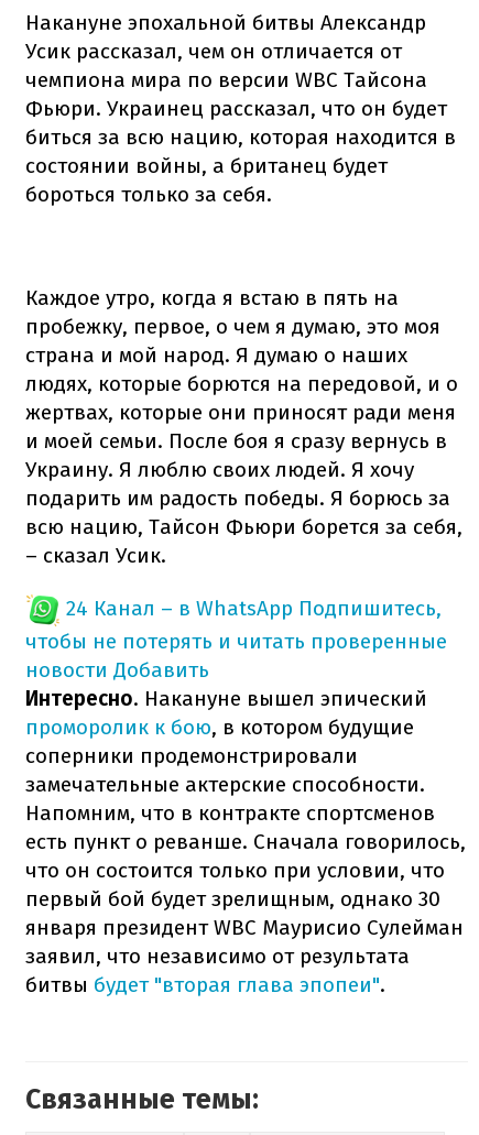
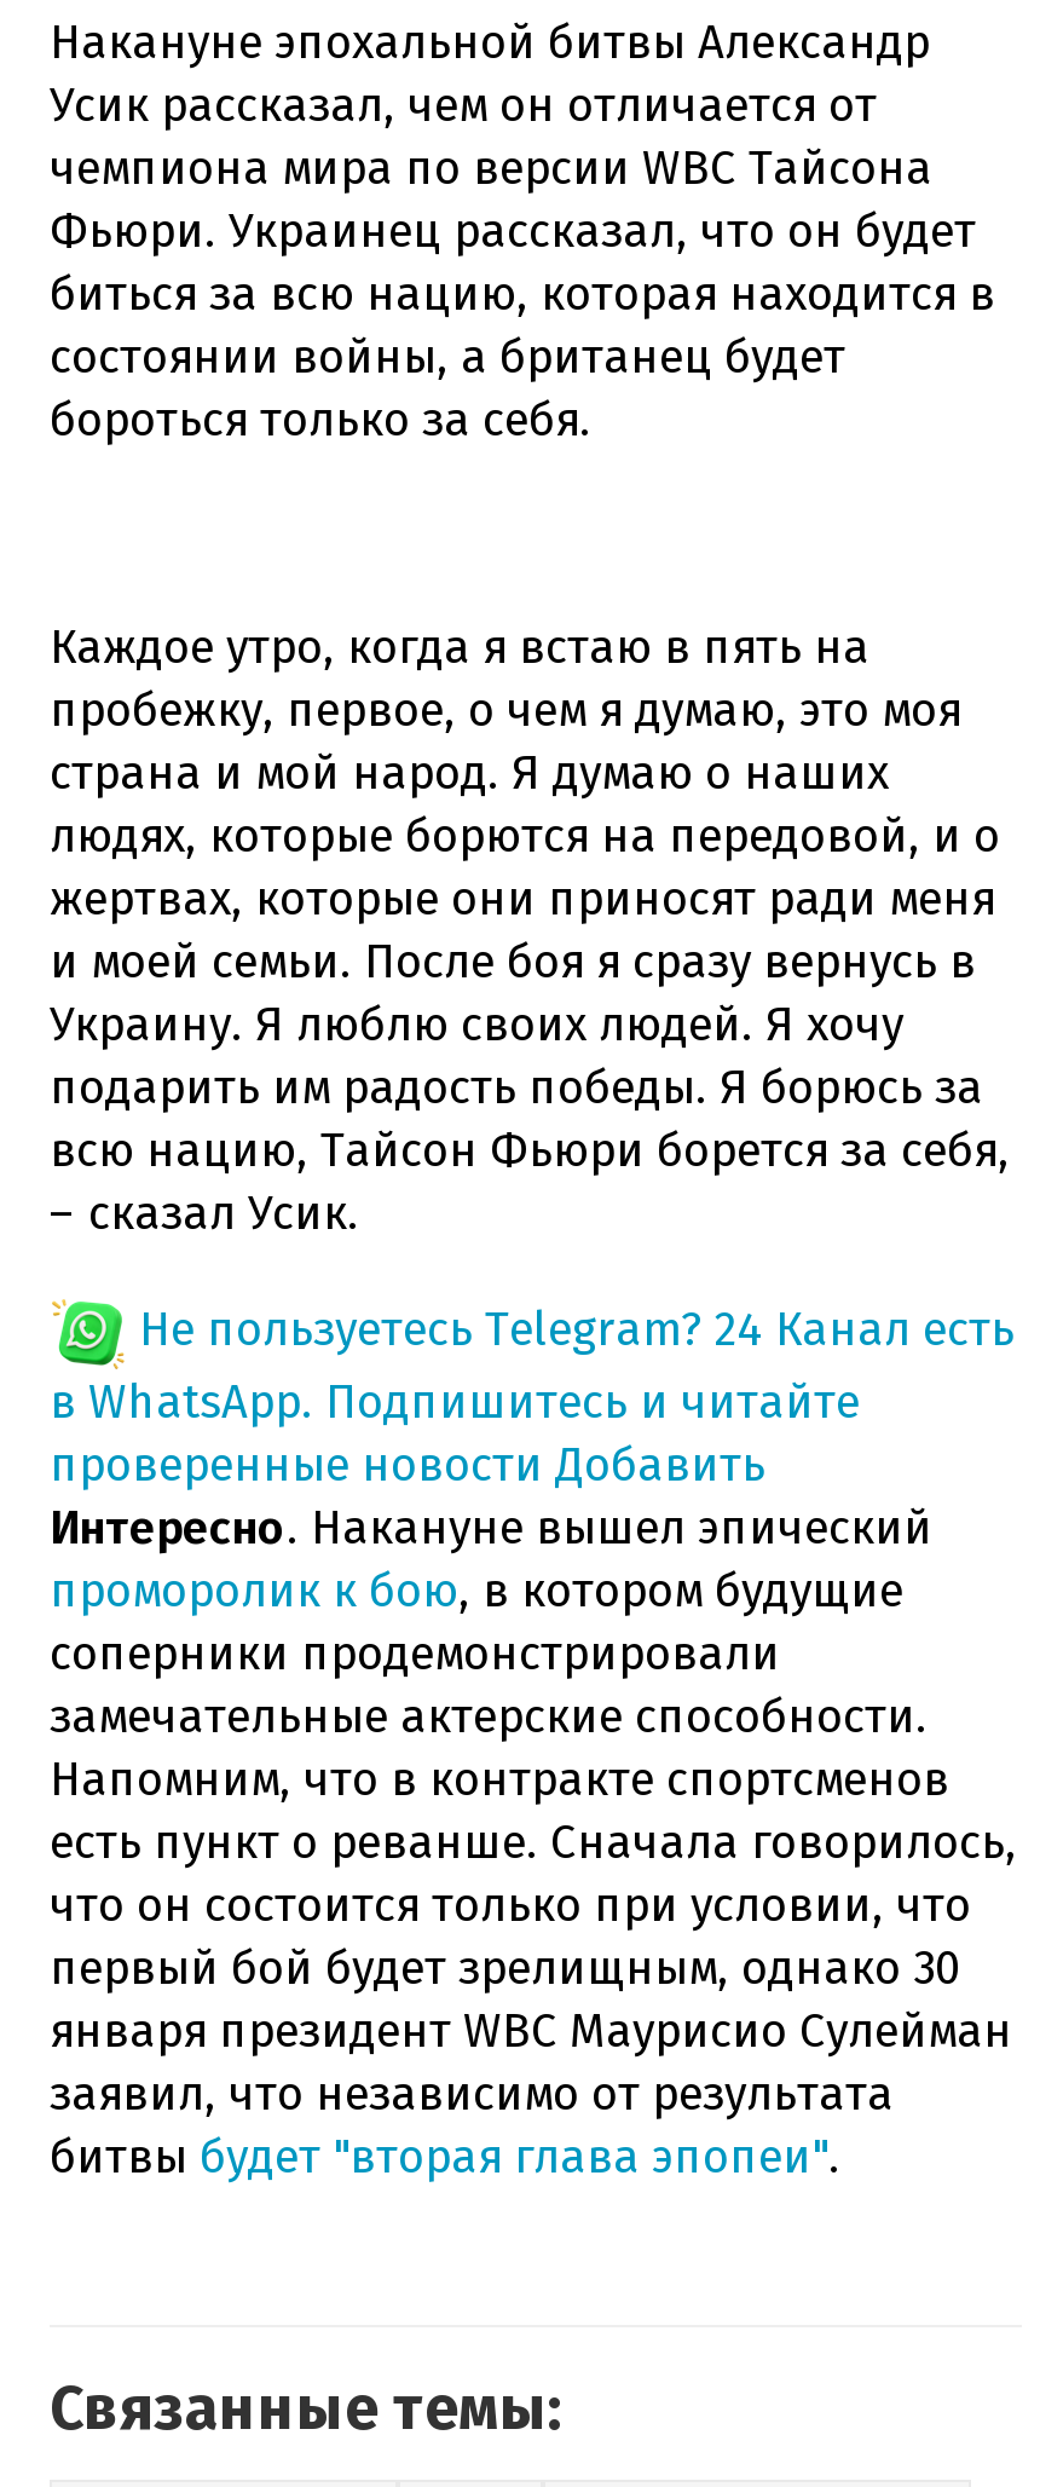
- 24 Канал – в WhatsApp Подпишитесь,
- чтобы не потерять и читать проверенные
- новости Добавить
+ Не пользуетесь Telegram? 24 Канал есть
+ в WhatsApp. Подпишитесь и читайте
+ проверенные новости Добавить
